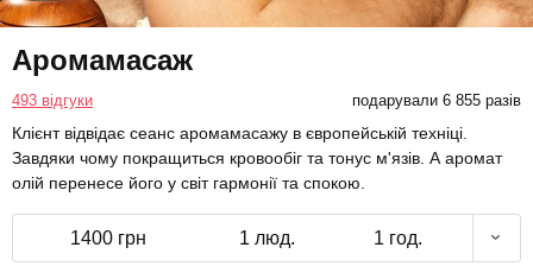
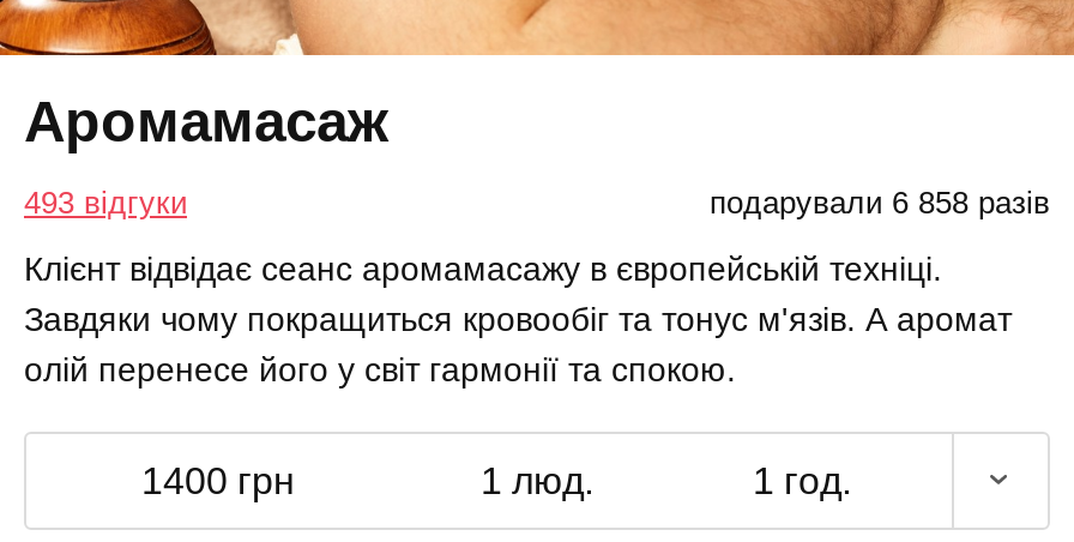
- подарували 6 855 разів
+ подарували 6 858 разів
